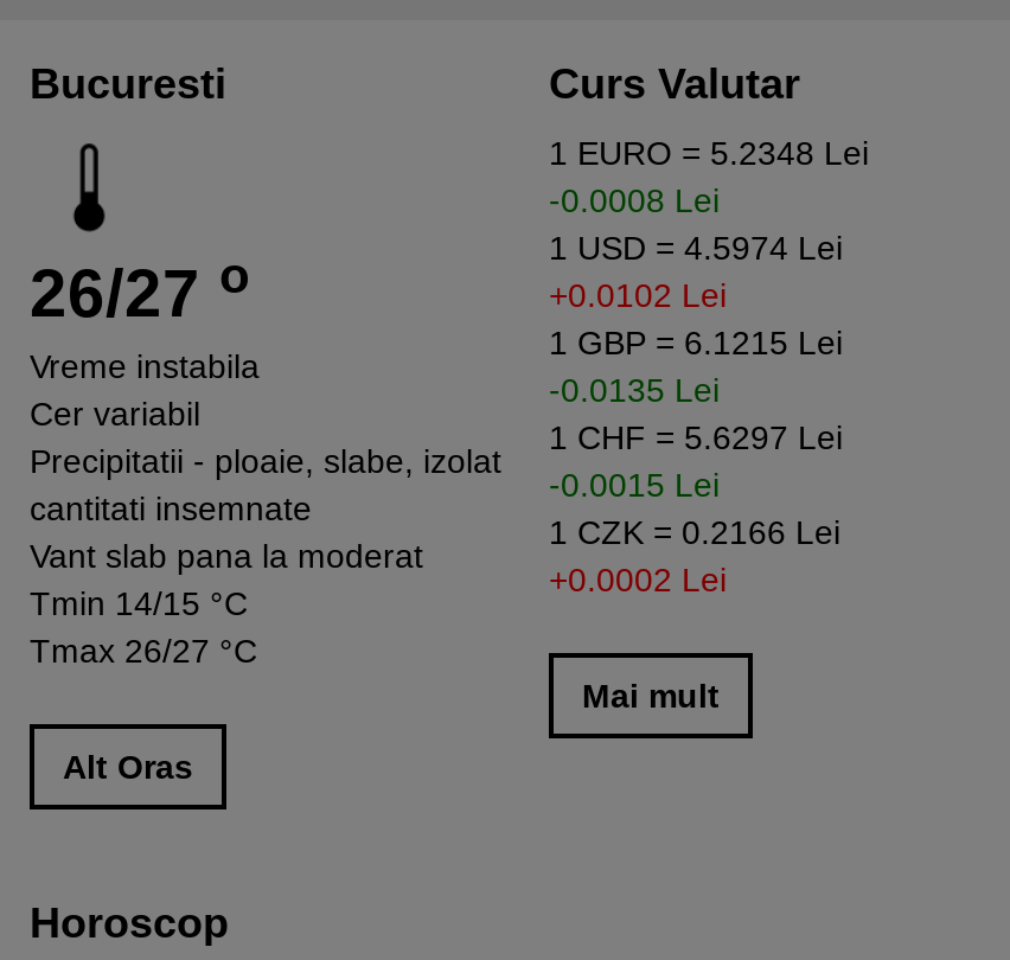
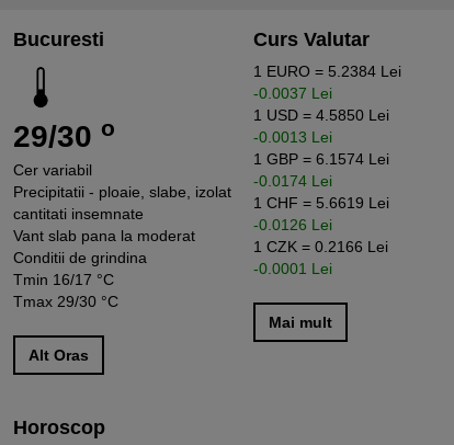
- 1 EURO = 5.2348 Lei
+ 1 EURO = 5.2384 Lei

- -0.0008 Lei
+ -0.0037 Lei

- 1 USD = 4.5974 Lei
+ 1 USD = 4.5850 Lei

- 26/27 o
- Vreme instabila
+ 29/30 o

- +0.0102 Lei
+ -0.0013 Lei

- 1 GBP = 6.1215 Lei
+ 1 GBP = 6.1574 Lei

- -0.0135 Lei
+ -0.0174 Lei

moved up: Cer variabil

- 1 CHF = 5.6297 Lei
+ 1 CHF = 5.6619 Lei

moved up: Precipitatii - ploaie, slabe, izolat

- -0.0015 Lei
+ -0.0126 Lei

moved up: cantitati insemnate

moved up: Vant slab pana la moderat

- +0.0002 Lei
+ -0.0001 Lei

- Tmin 14/15 °C
- Tmax 26/27 °C
+ Conditii de grindina
+ Tmin 16/17 °C
+ Tmax 29/30 °C
